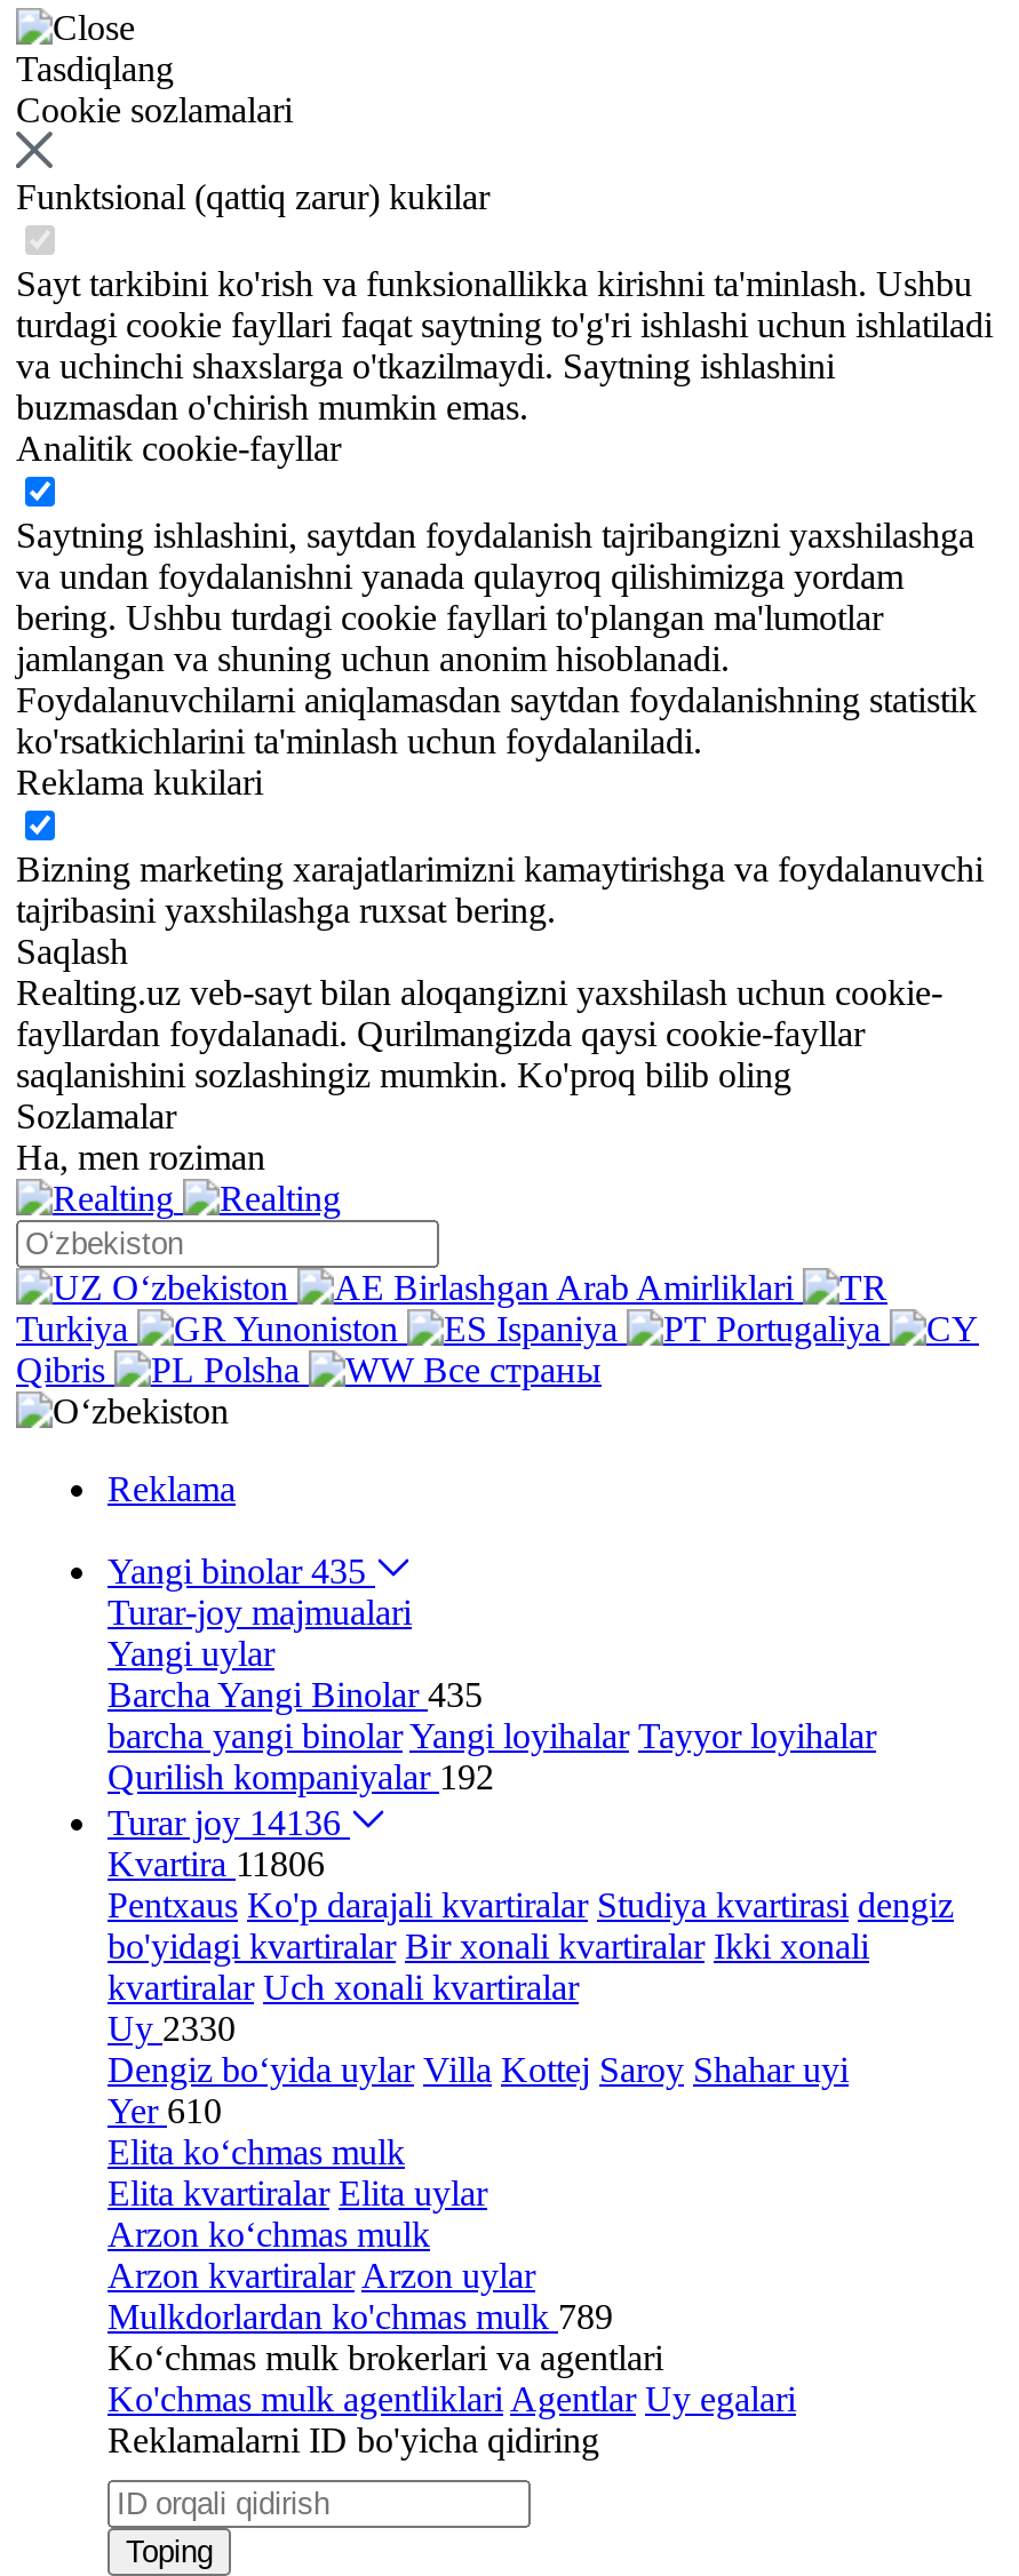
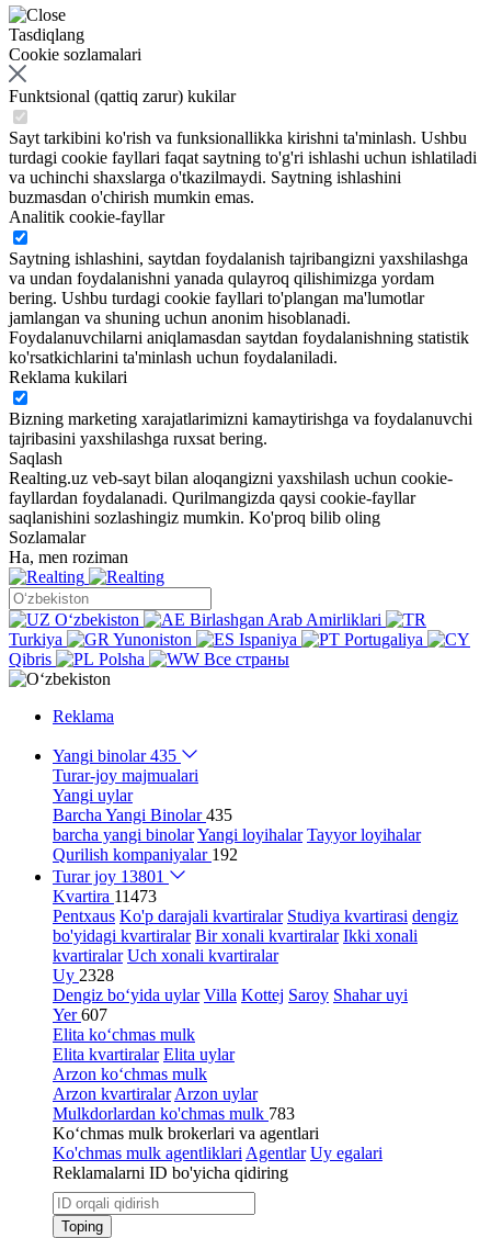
- Turar joy 14136
+ Turar joy 13801

- Kvartira 11806
+ Kvartira 11473

- Uy 2330
+ Uy 2328

- Yer 610
+ Yer 607

- Mulkdorlardan ko'chmas mulk 789
+ Mulkdorlardan ko'chmas mulk 783
